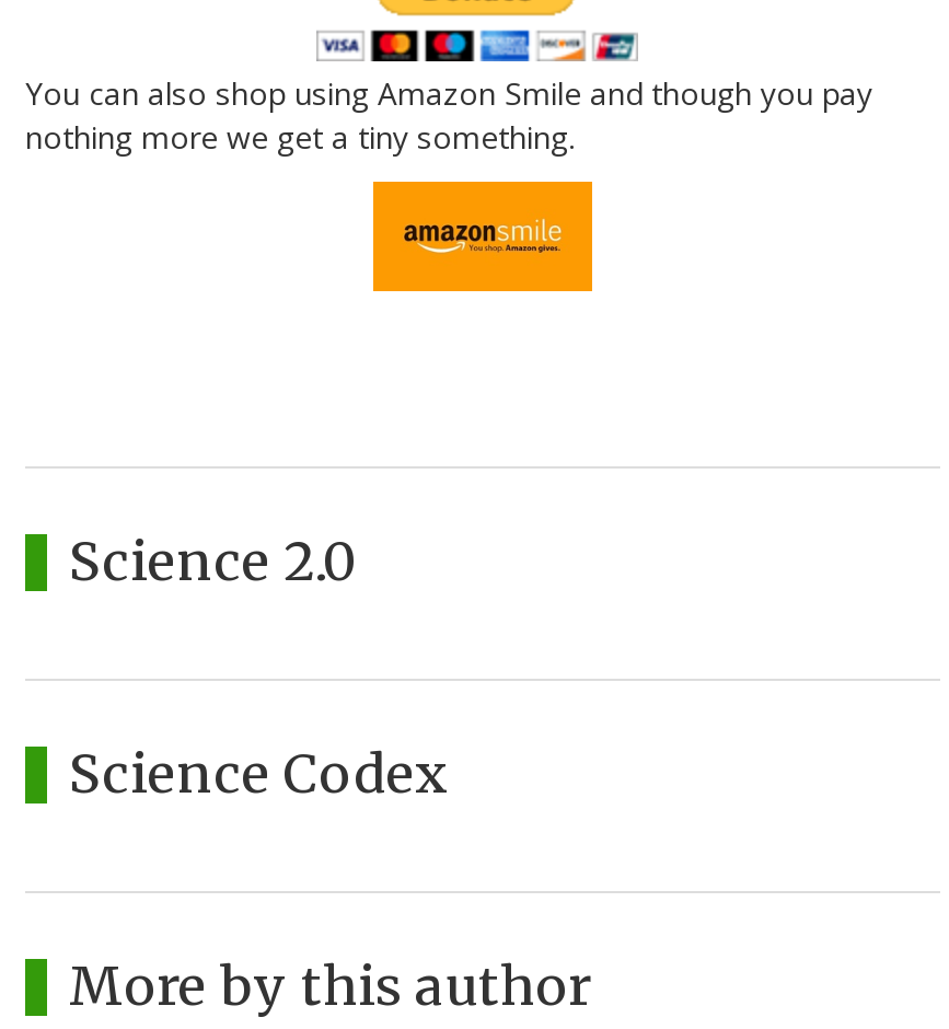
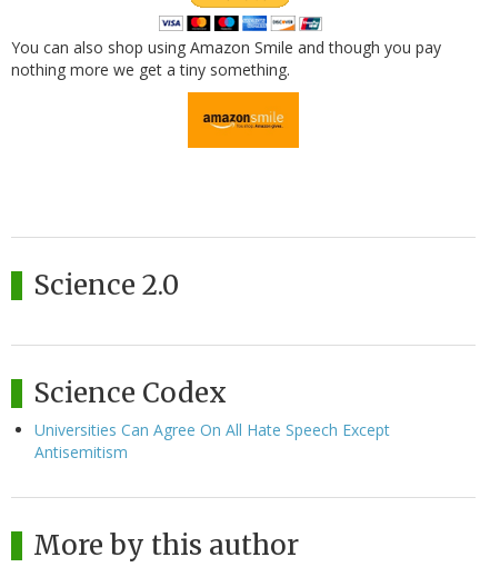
+ Universities Can Agree On All Hate Speech Except
+ Antisemitism
